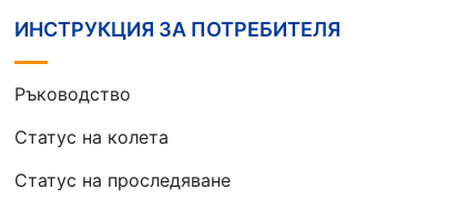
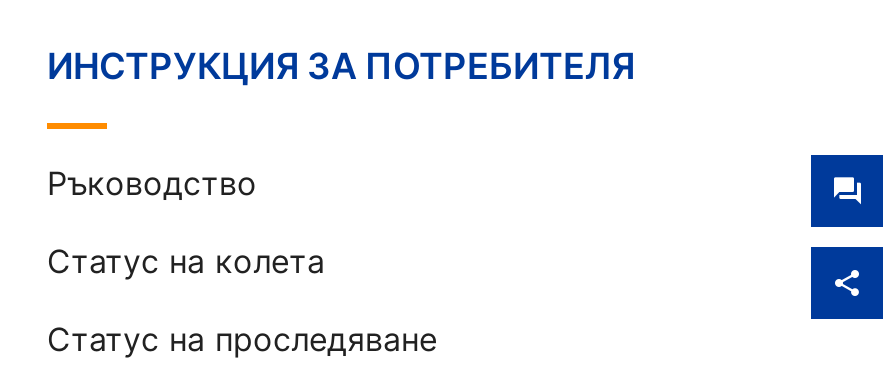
+ [image]

+ [image]
